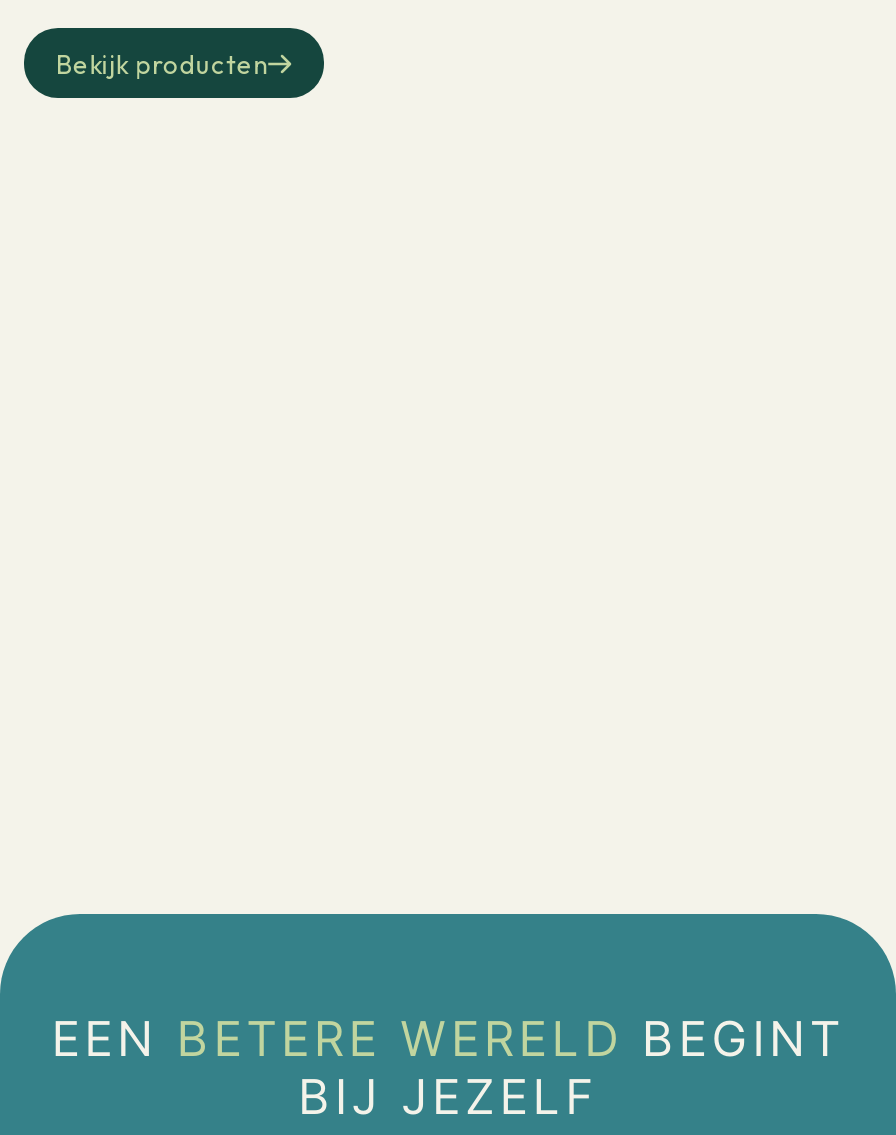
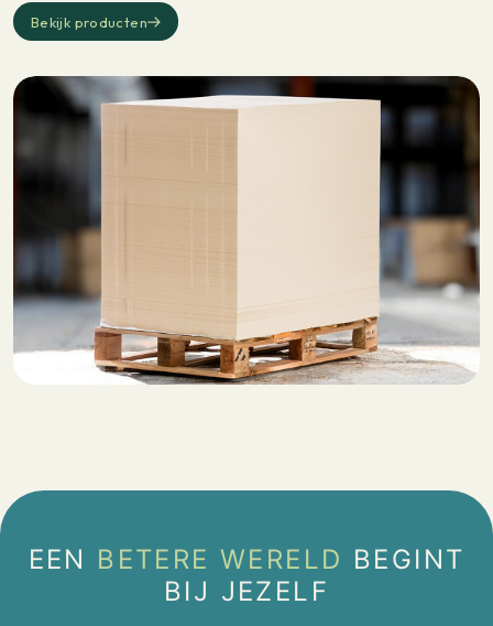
+ [image]
